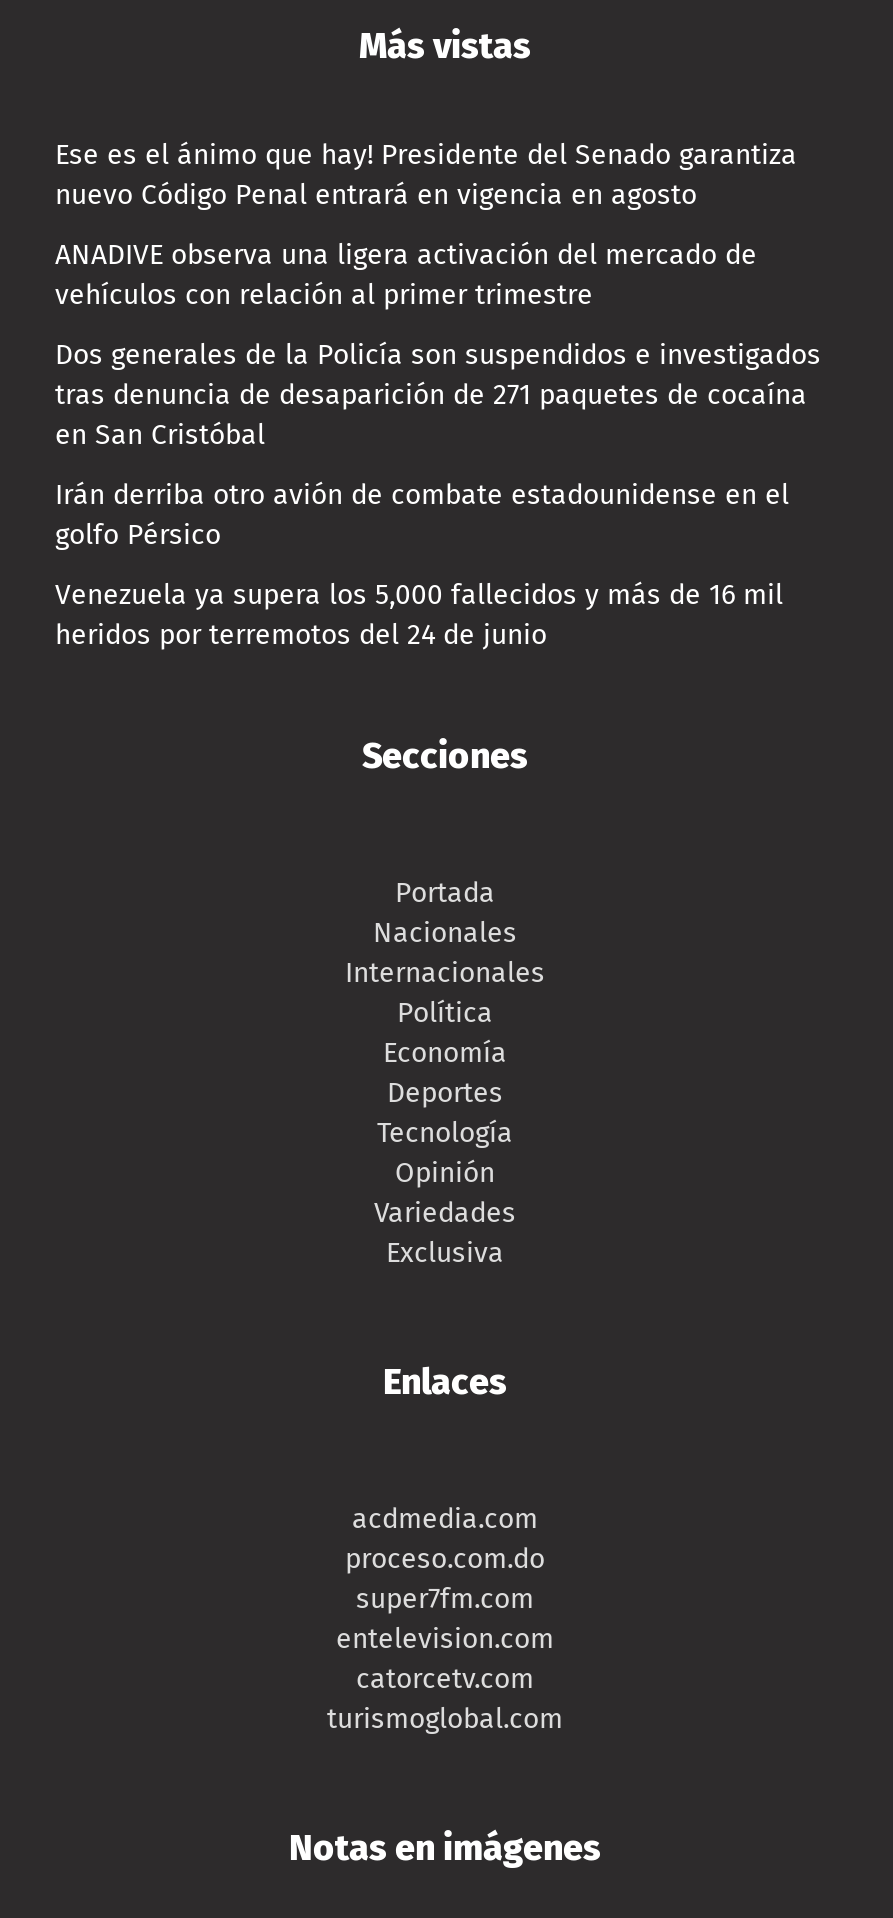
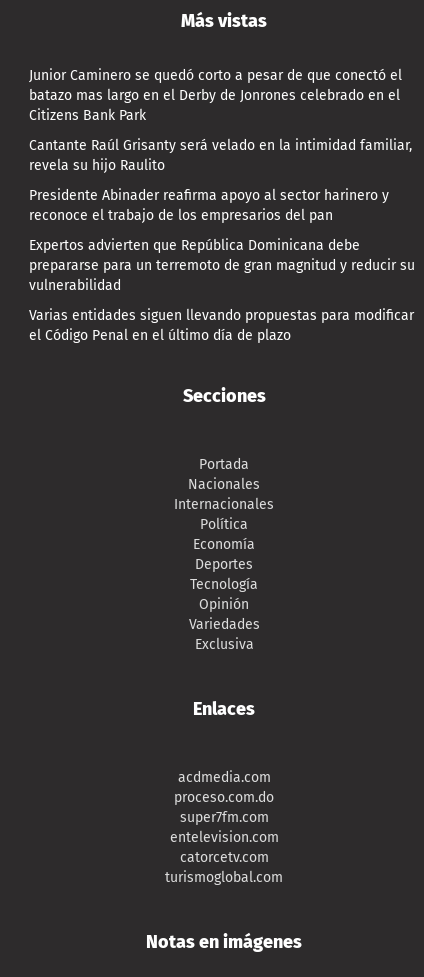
- Ese es el ánimo que hay! Presidente del Senado garantiza
- nuevo Código Penal entrará en vigencia en agosto
+ Junior Caminero se quedó corto a pesar de que conectó el
+ batazo mas largo en el Derby de Jonrones celebrado en el
+ Citizens Bank Park

- ANADIVE observa una ligera activación del mercado de
- vehículos con relación al primer trimestre
+ Cantante Raúl Grisanty será velado en la intimidad familiar,
+ revela su hijo Raulito

- Dos generales de la Policía son suspendidos e investigados
- tras denuncia de desaparición de 271 paquetes de cocaína
- en San Cristóbal
+ Presidente Abinader reafirma apoyo al sector harinero y
+ reconoce el trabajo de los empresarios del pan

- Irán derriba otro avión de combate estadounidense en el
- golfo Pérsico
+ Expertos advierten que República Dominicana debe
+ prepararse para un terremoto de gran magnitud y reducir su
+ vulnerabilidad

- Venezuela ya supera los 5,000 fallecidos y más de 16 mil
- heridos por terremotos del 24 de junio
+ Varias entidades siguen llevando propuestas para modificar
+ el Código Penal en el último día de plazo
